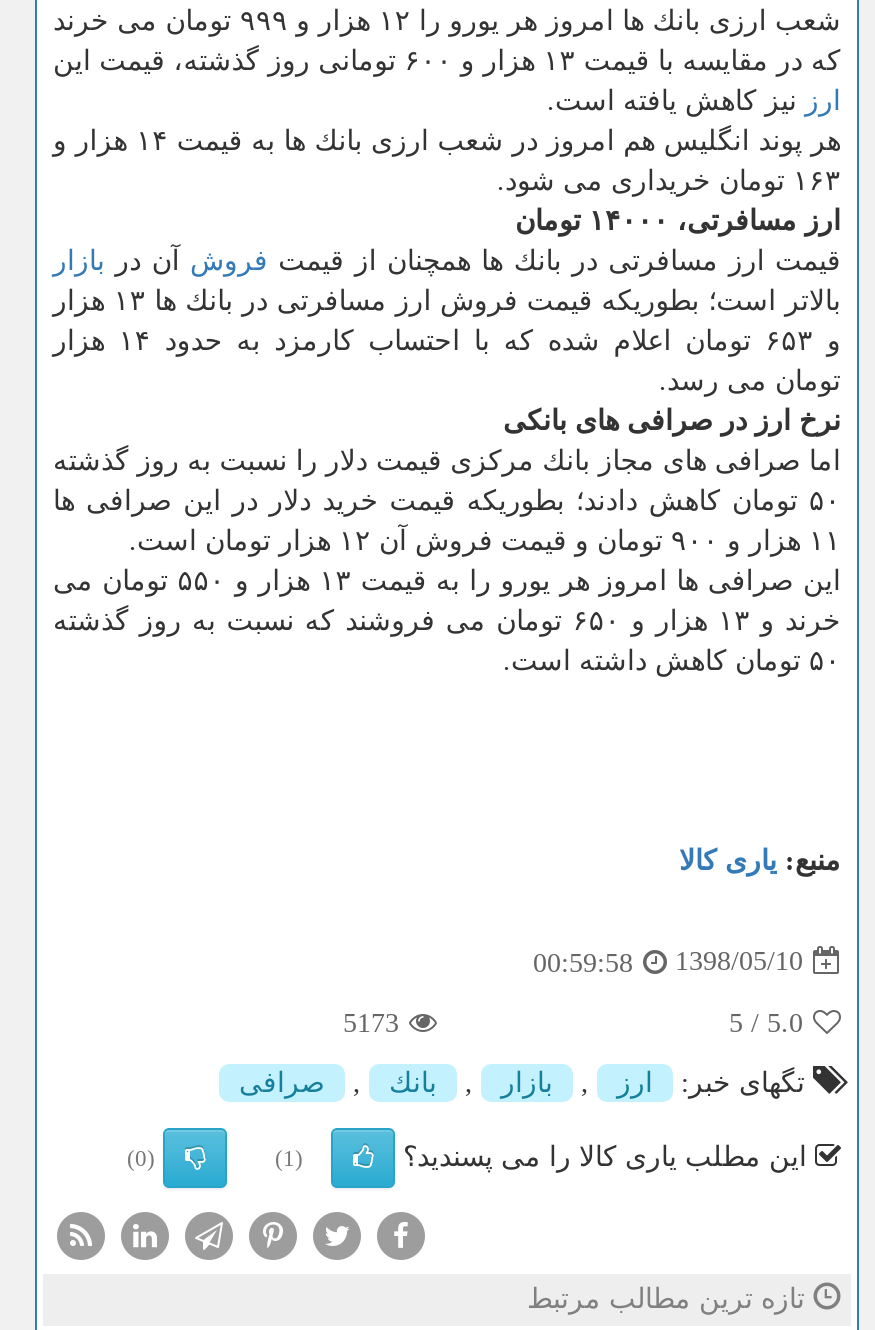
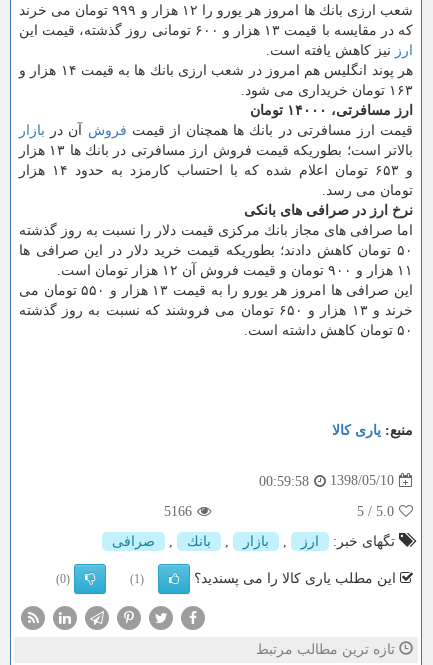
- 5173
+ 5166
